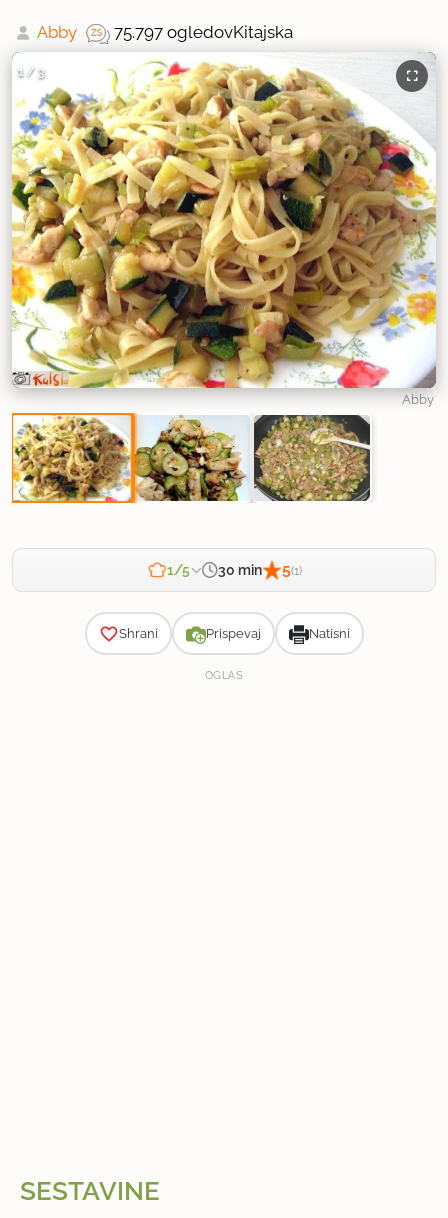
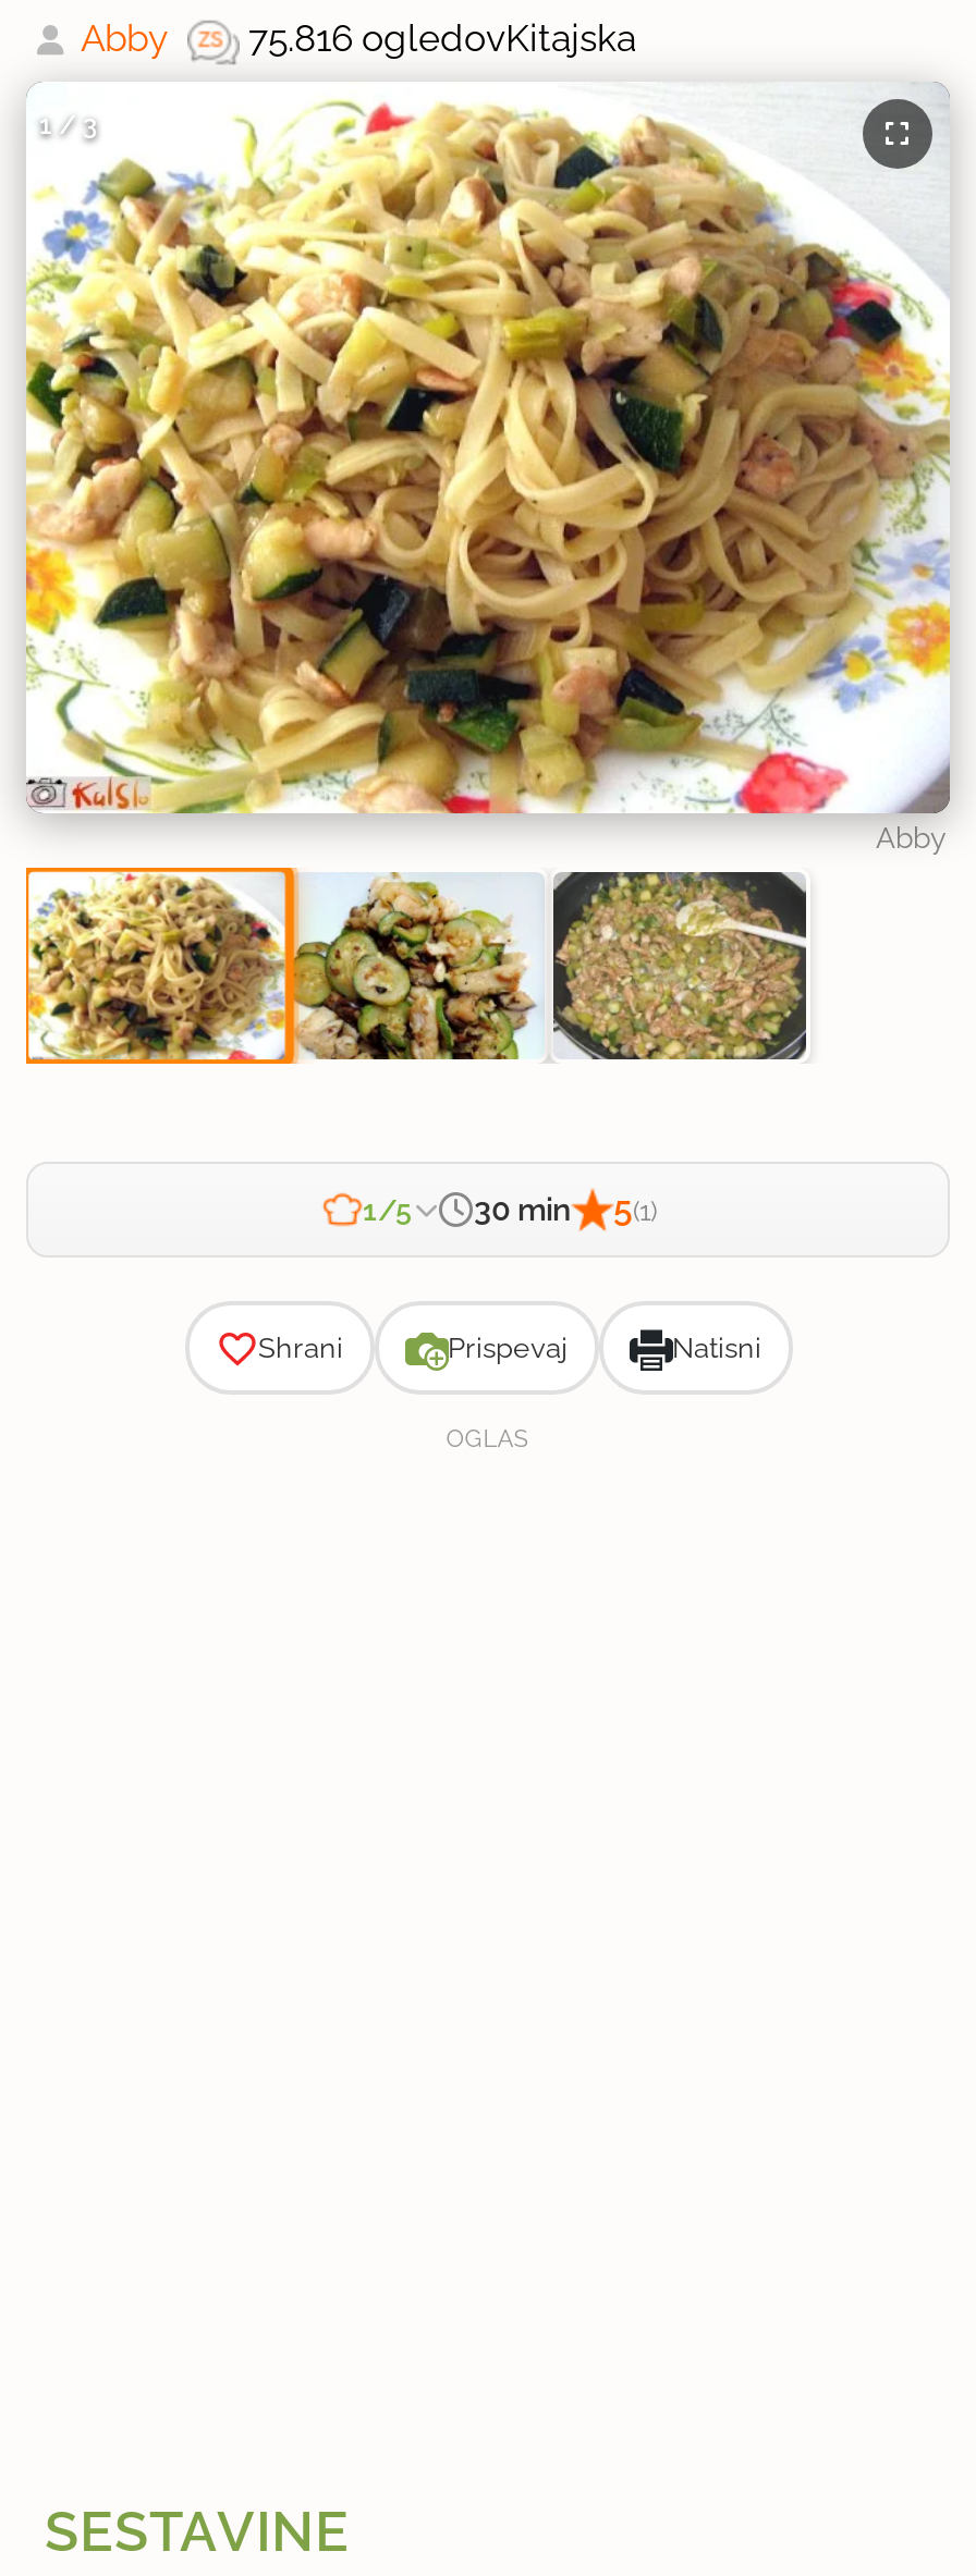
- 75.797 ogledovKitajska
+ 75.816 ogledovKitajska
